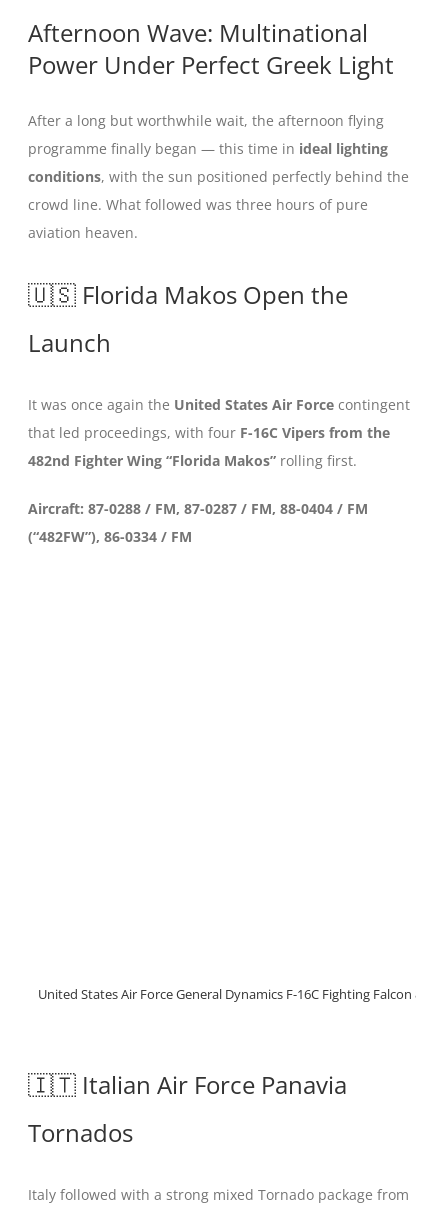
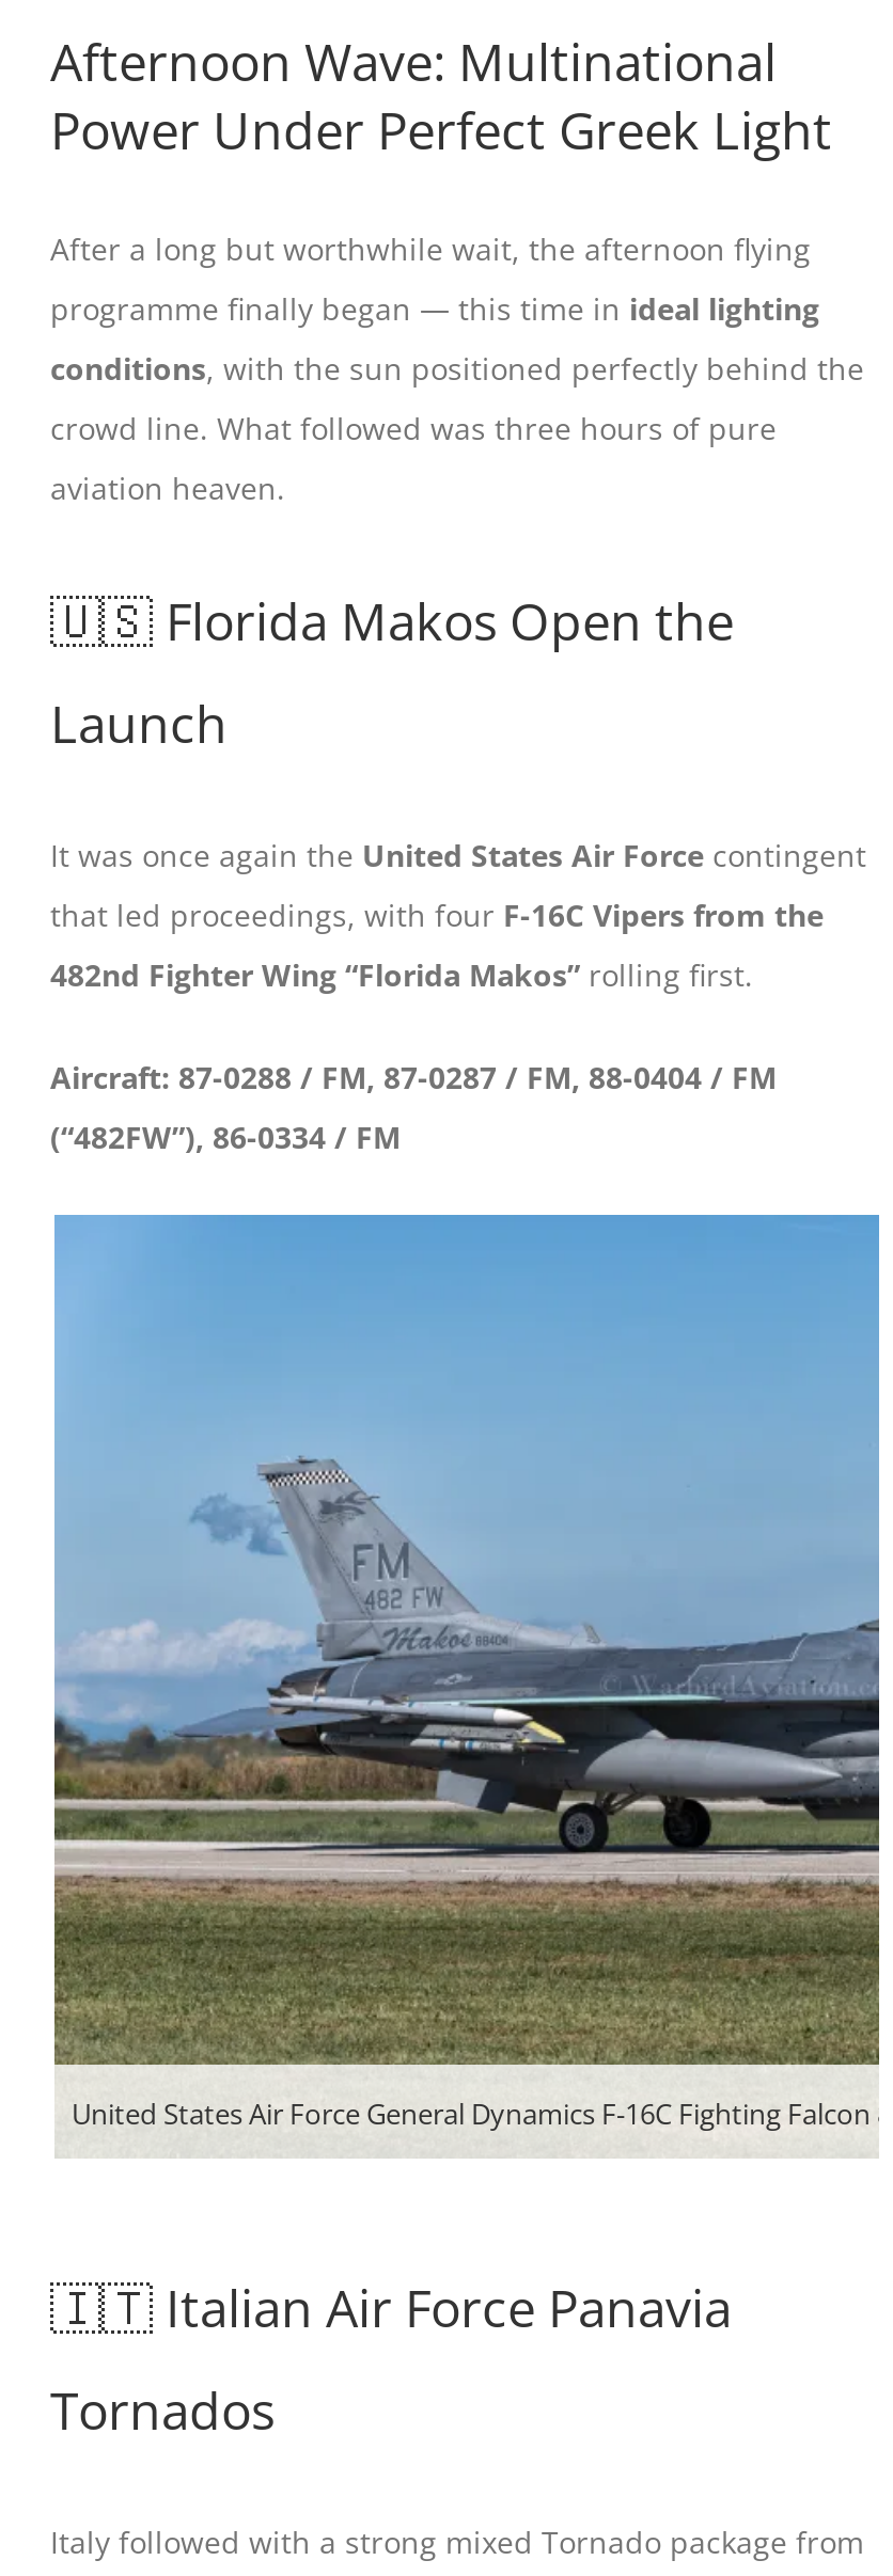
+ [image]
